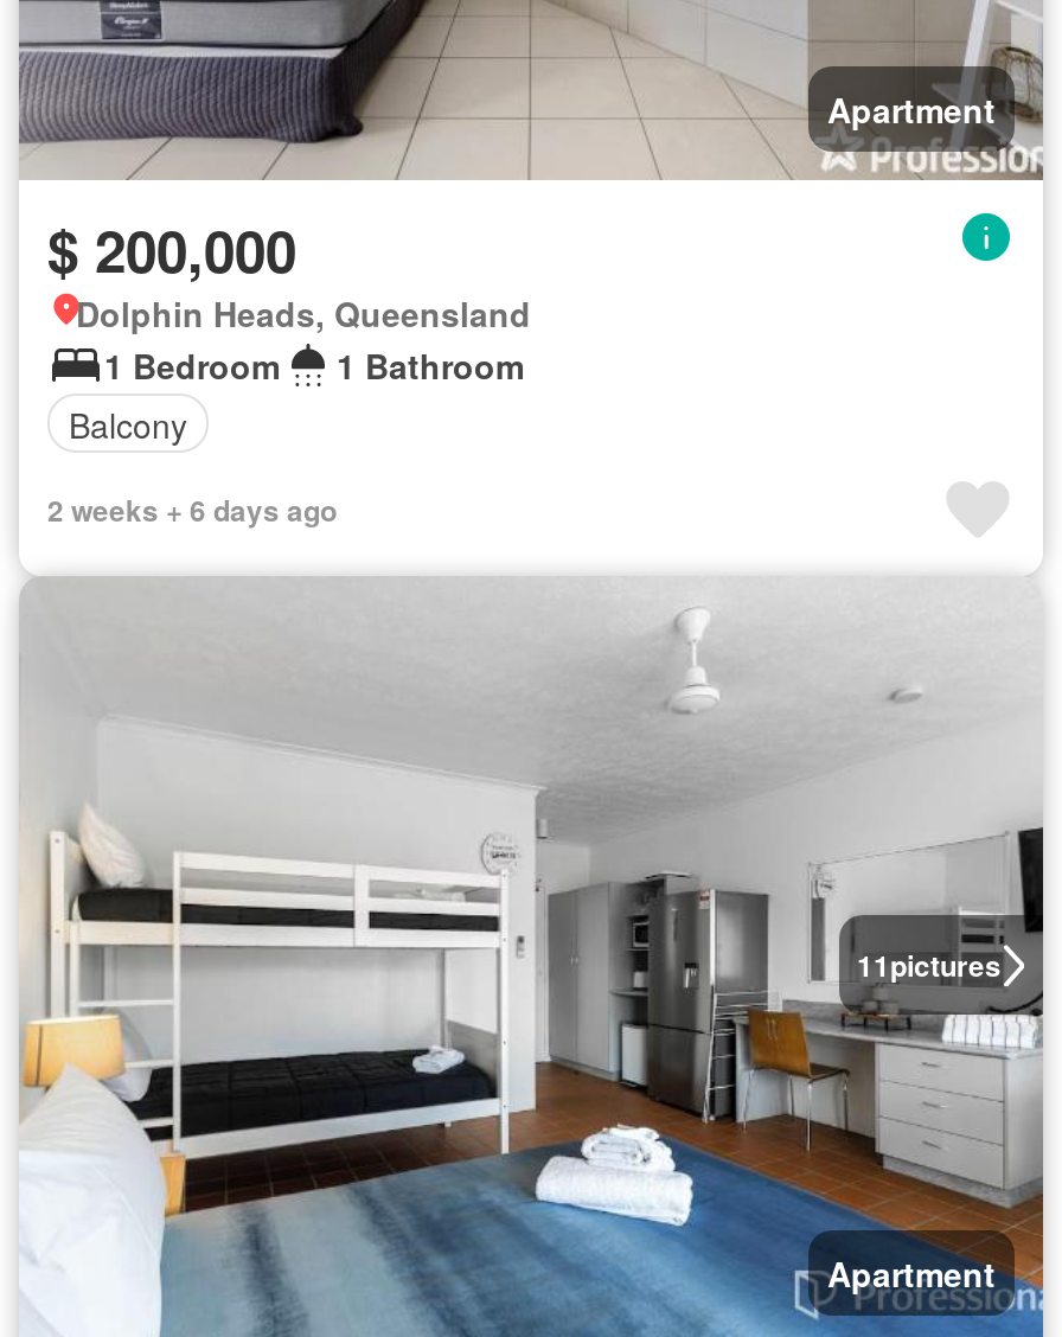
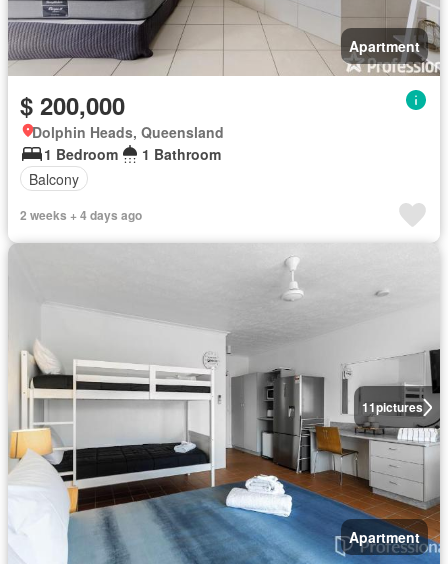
- 2 weeks + 6 days ago
+ 2 weeks + 4 days ago
